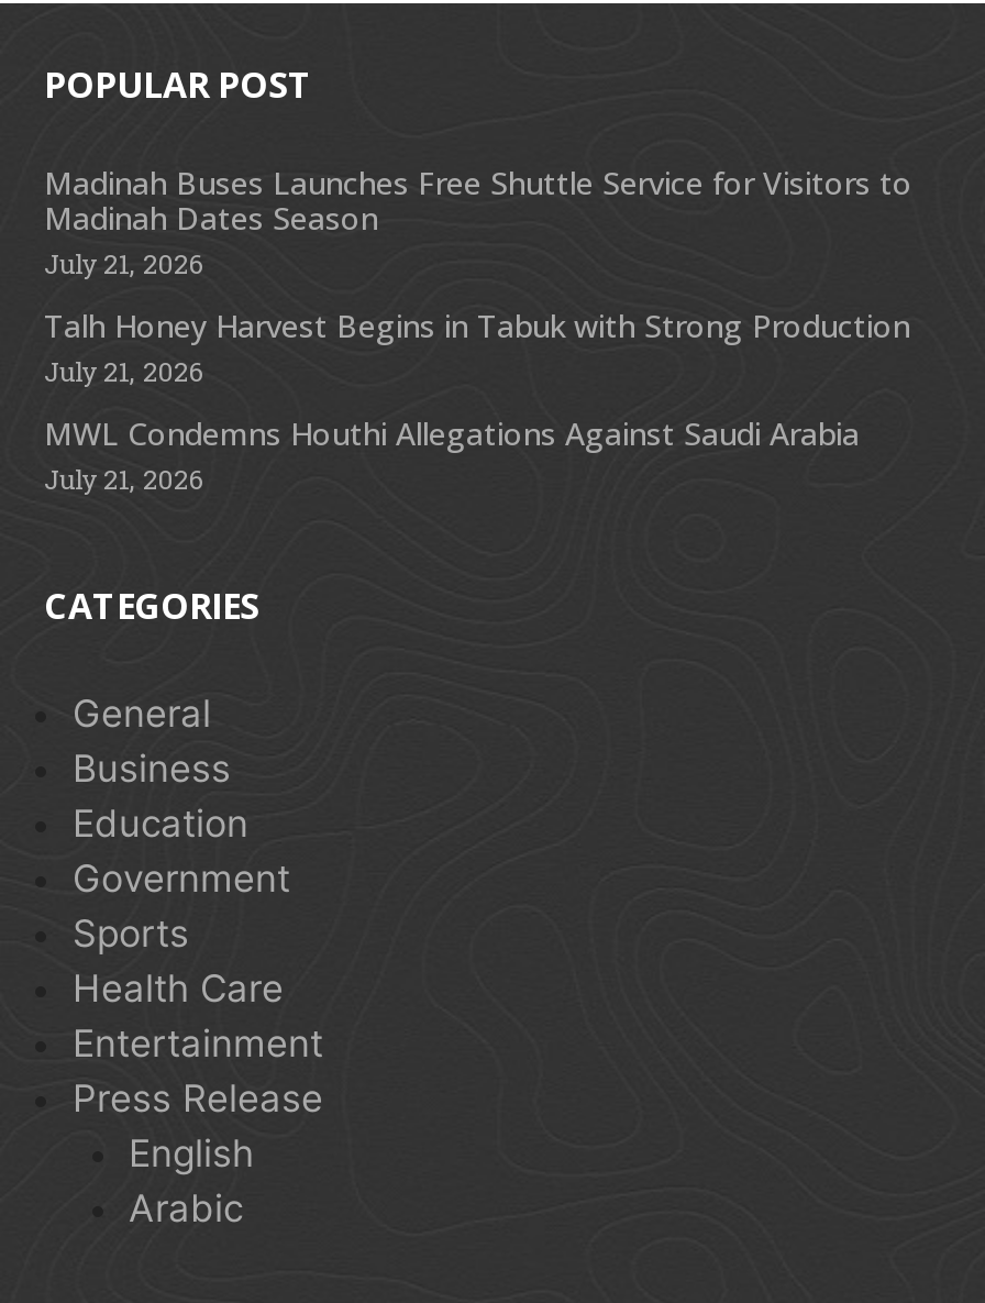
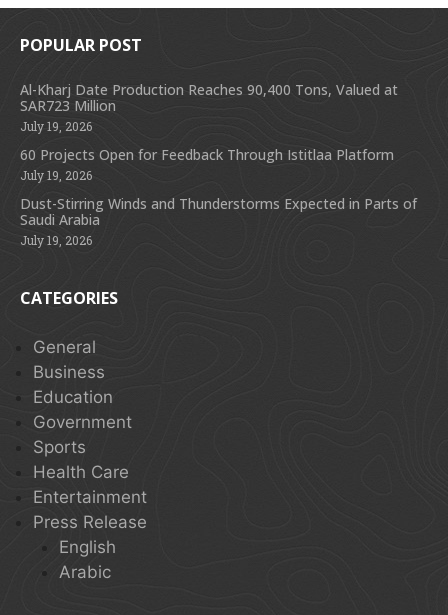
- Madinah Buses Launches Free Shuttle Service for Visitors to
- Madinah Dates Season
- July 21, 2026
+ Al-Kharj Date Production Reaches 90,400 Tons, Valued at
+ SAR723 Million
+ July 19, 2026

- Talh Honey Harvest Begins in Tabuk with Strong Production
- July 21, 2026
+ 60 Projects Open for Feedback Through Istitlaa Platform
+ July 19, 2026

- MWL Condemns Houthi Allegations Against Saudi Arabia
- July 21, 2026
+ Dust-Stirring Winds and Thunderstorms Expected in Parts of
+ Saudi Arabia
+ July 19, 2026
